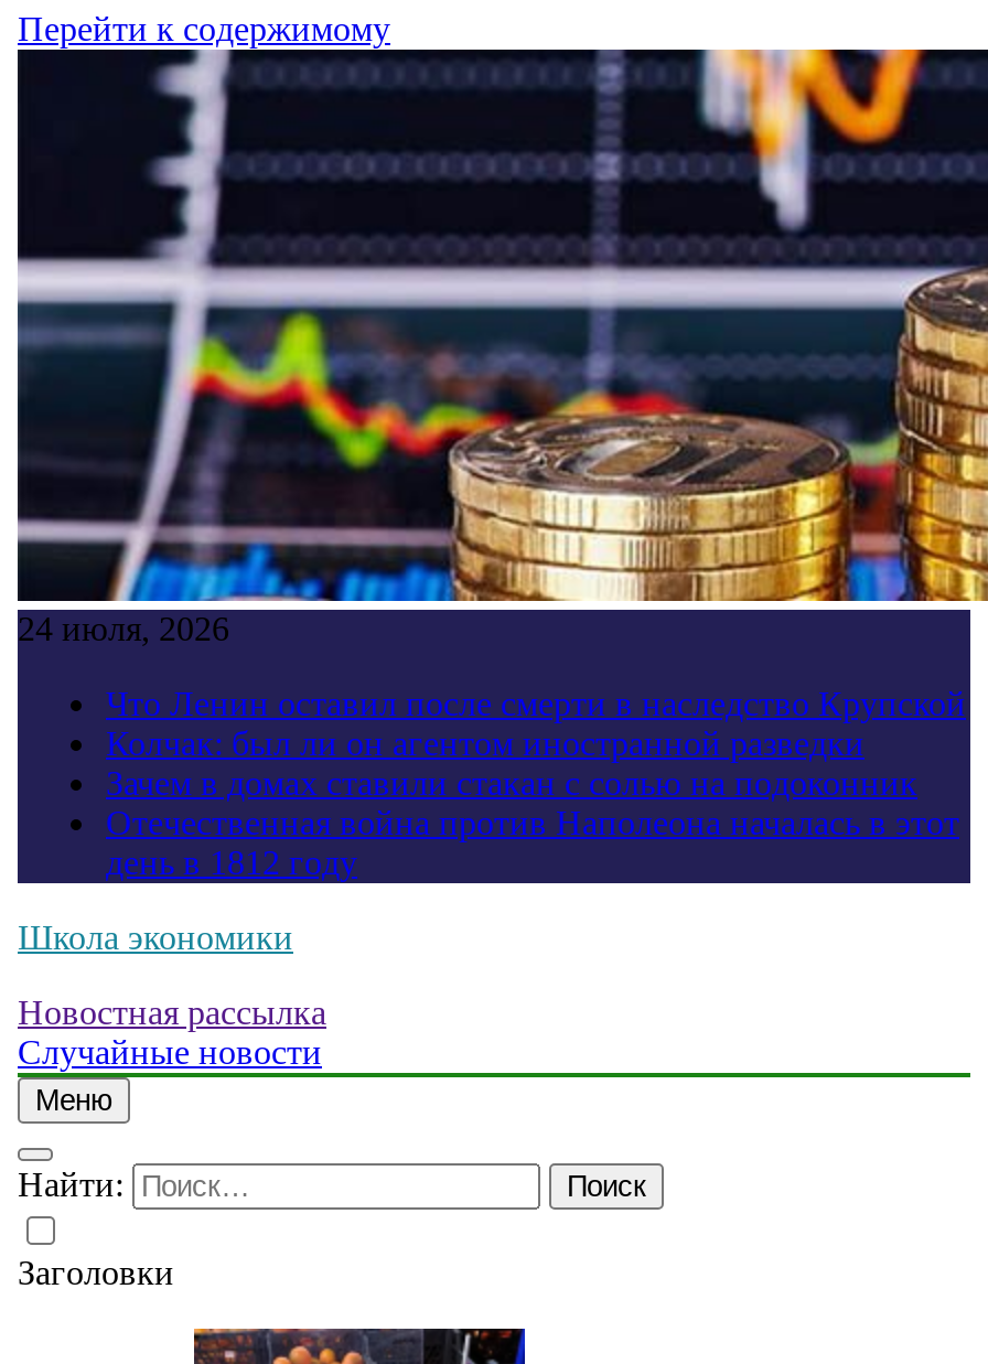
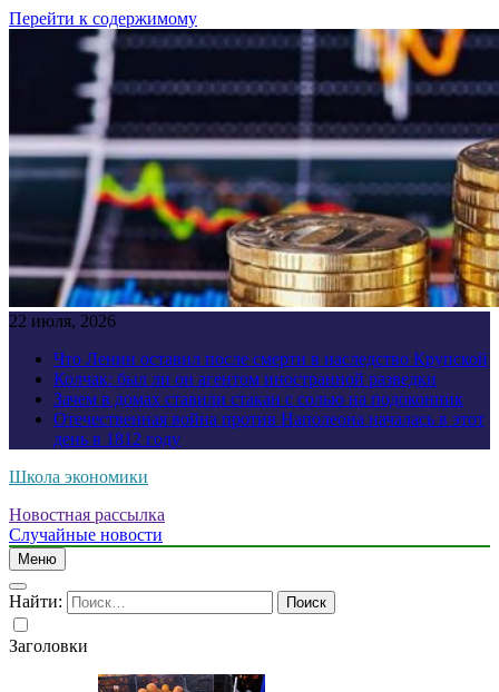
- 24 июля, 2026
+ 22 июля, 2026
